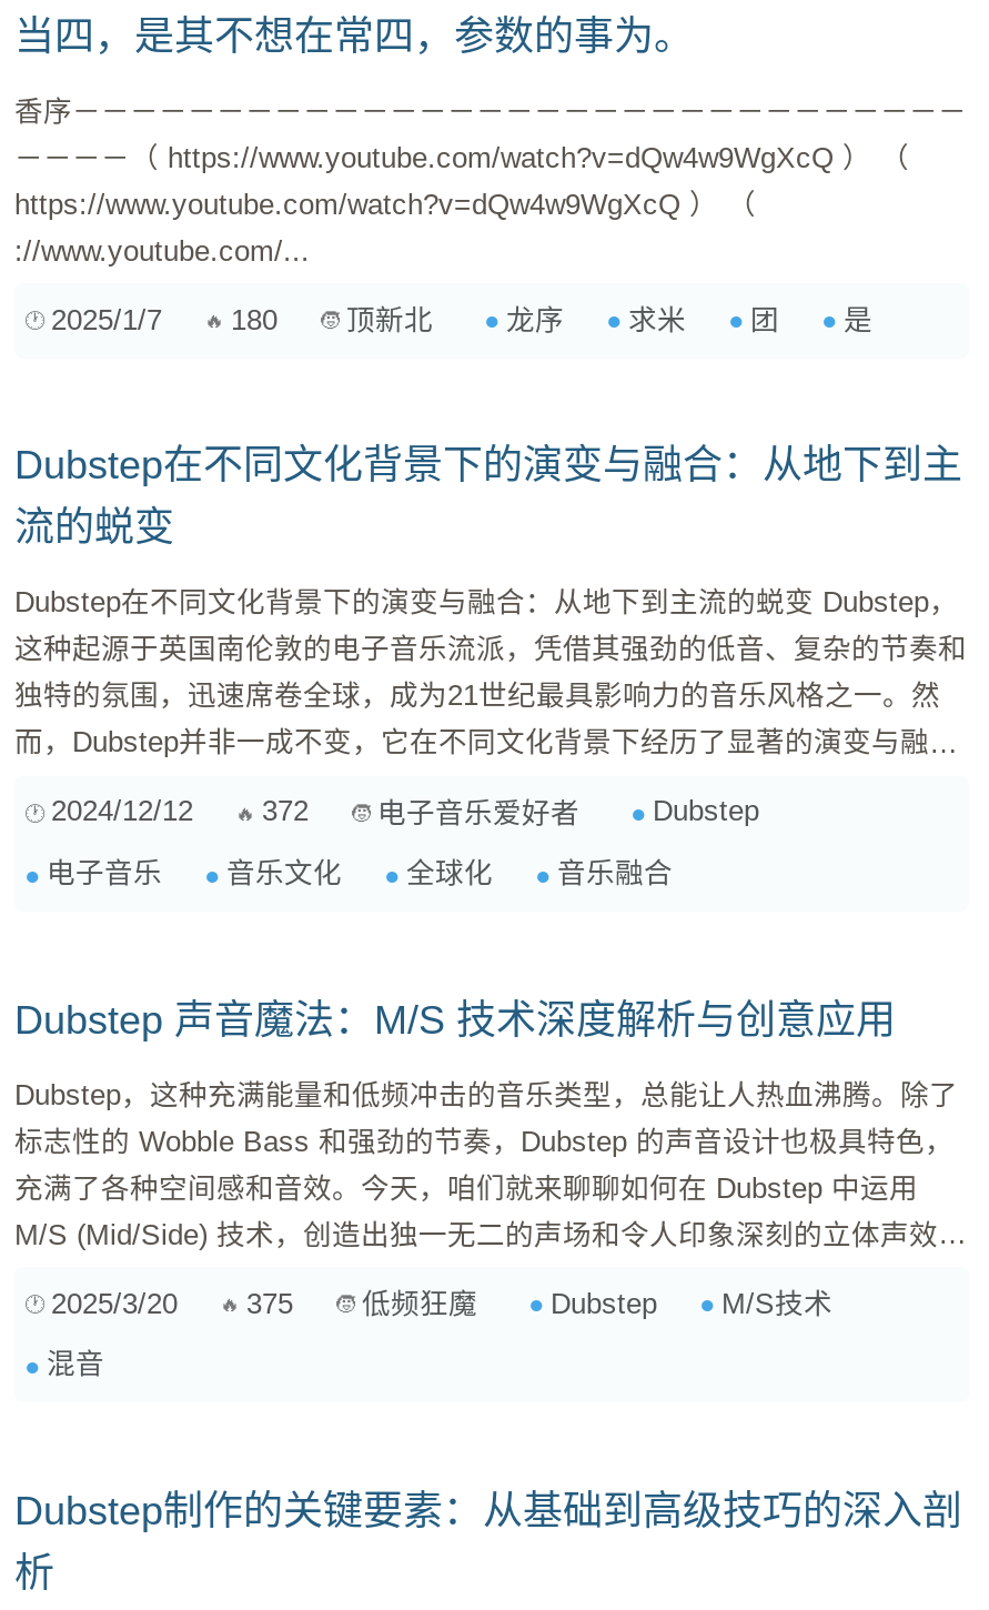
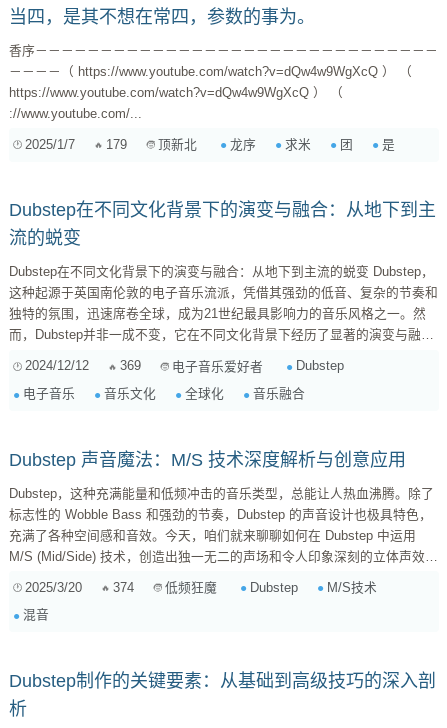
- 180
+ 179

- 372
+ 369

- 375
+ 374
